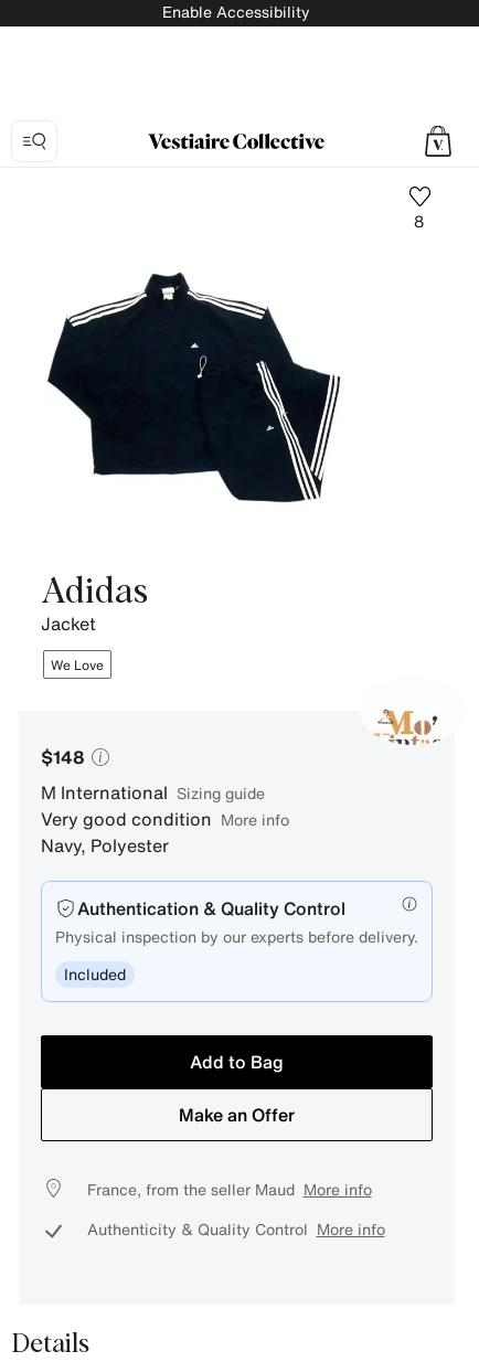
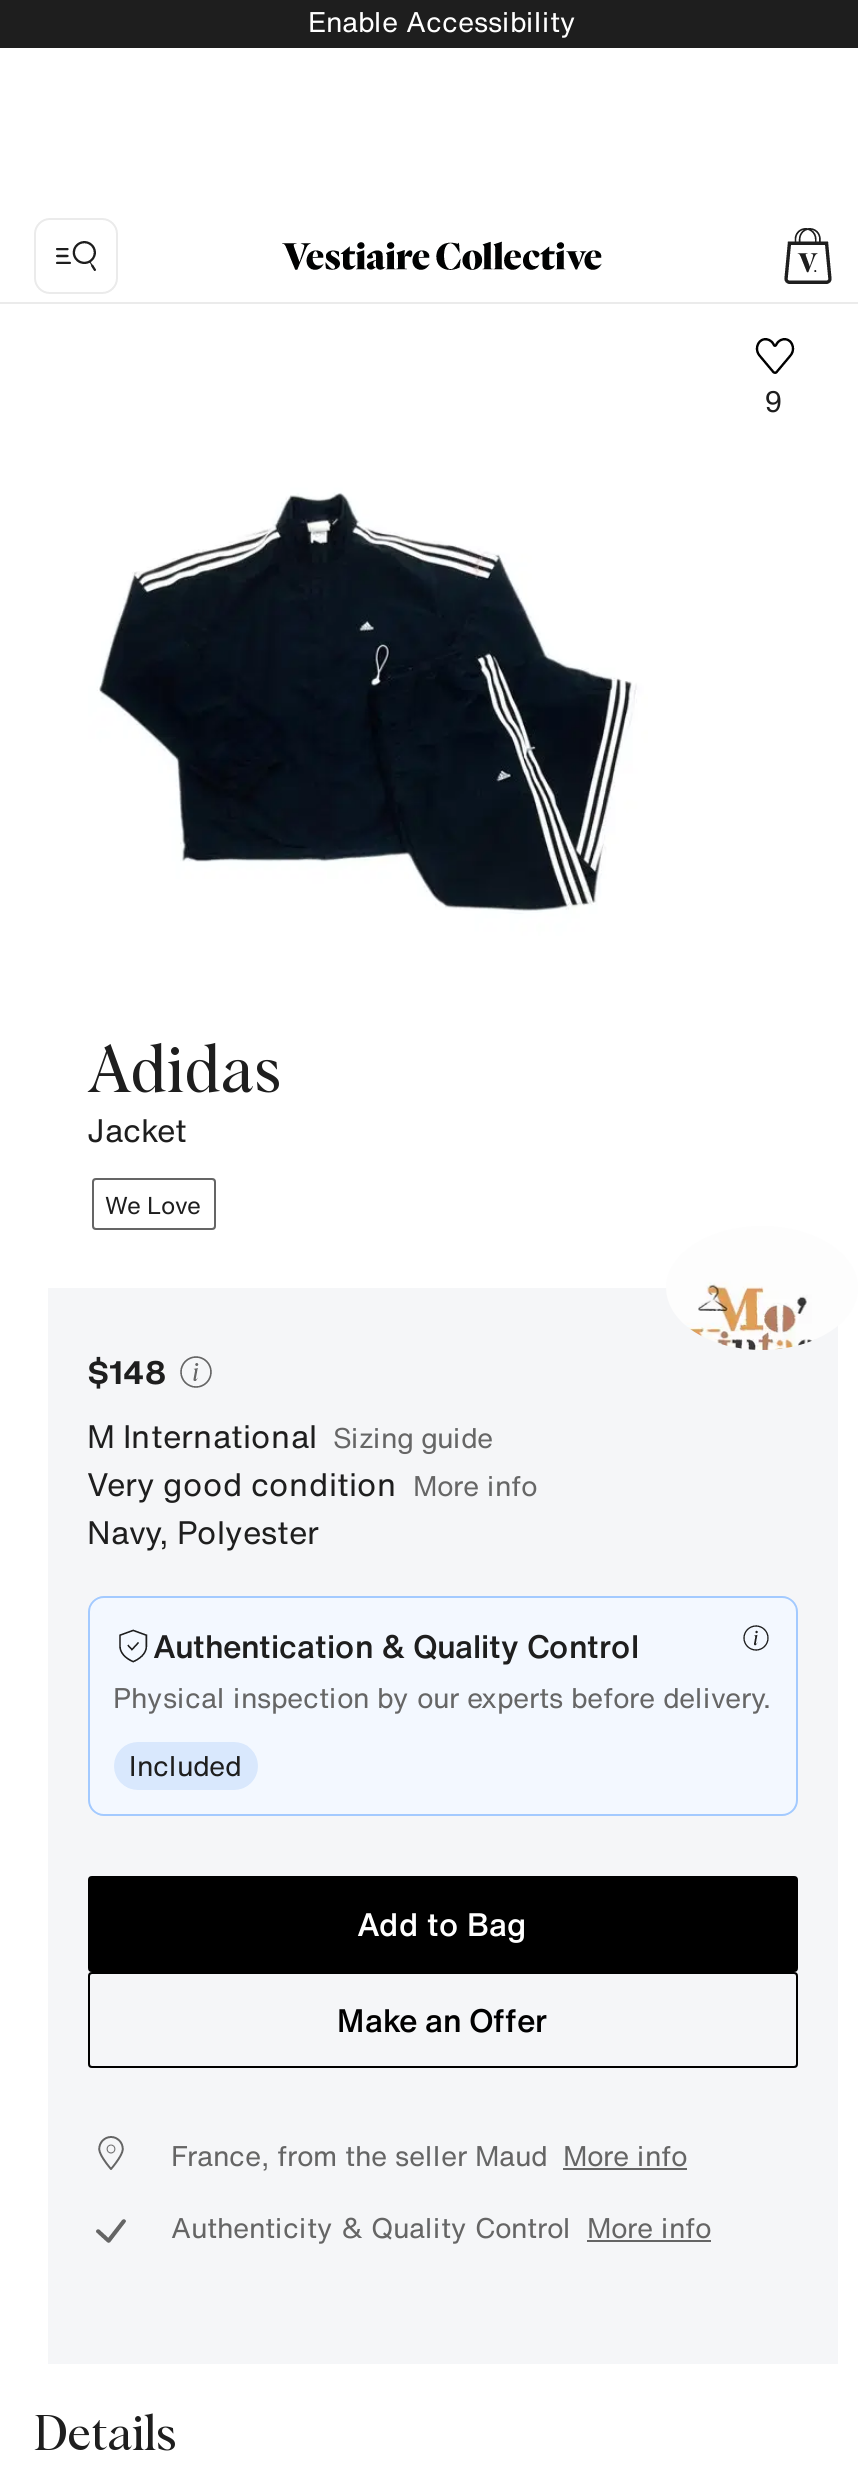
- 8
+ 9
